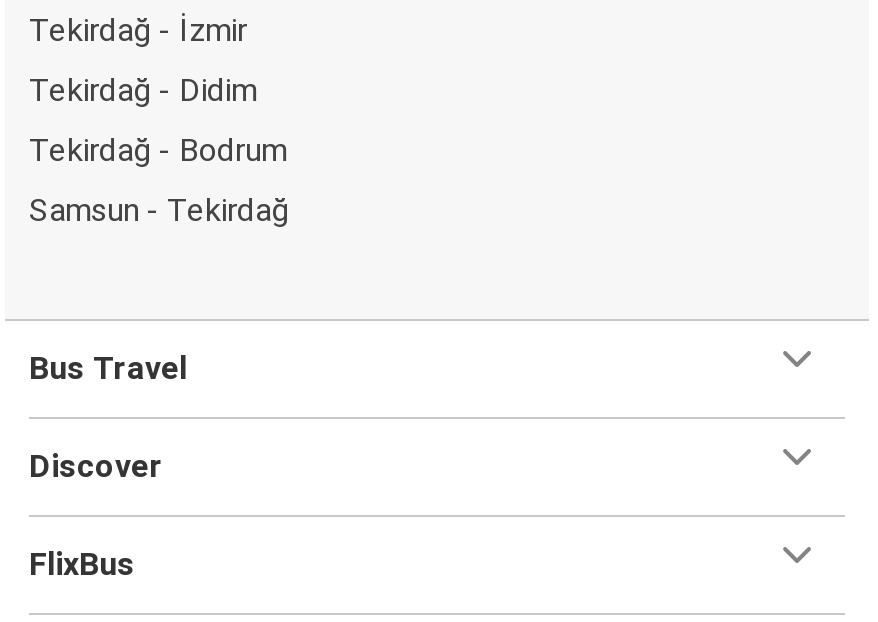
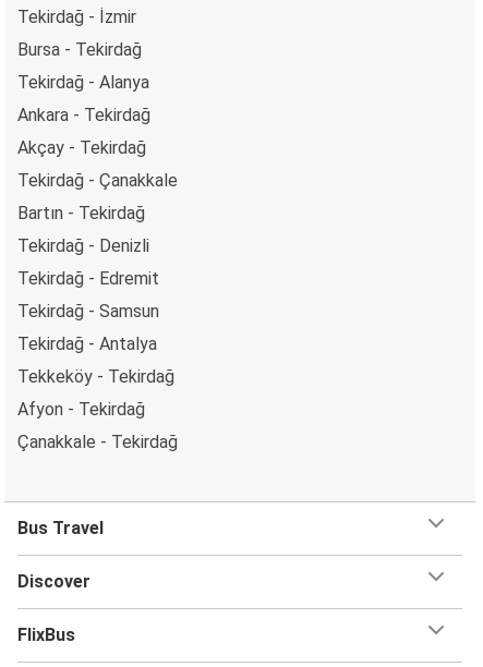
- Tekirdağ - Didim
- Tekirdağ - Bodrum
- Samsun - Tekirdağ
+ Bursa - Tekirdağ
+ Tekirdağ - Alanya
+ Ankara - Tekirdağ
+ Akçay - Tekirdağ
+ Tekirdağ - Çanakkale
+ Bartın - Tekirdağ
+ Tekirdağ - Denizli
+ Tekirdağ - Edremit
+ Tekirdağ - Samsun
+ Tekirdağ - Antalya
+ Tekkeköy - Tekirdağ
+ Afyon - Tekirdağ
+ Çanakkale - Tekirdağ
